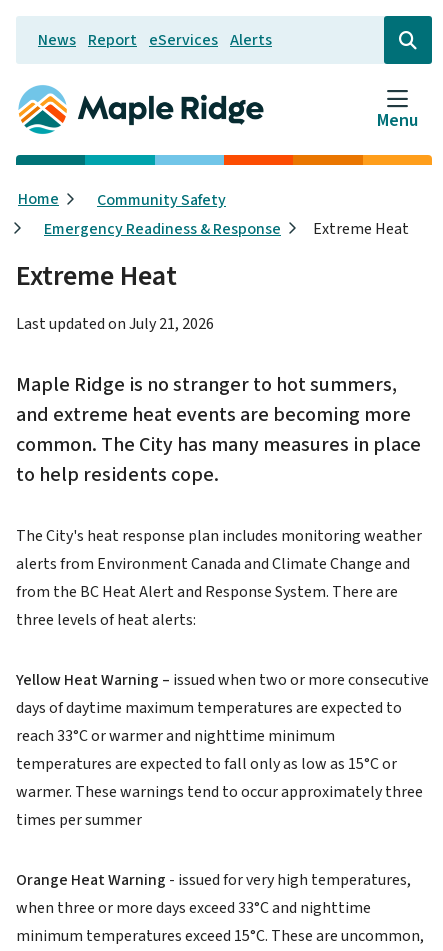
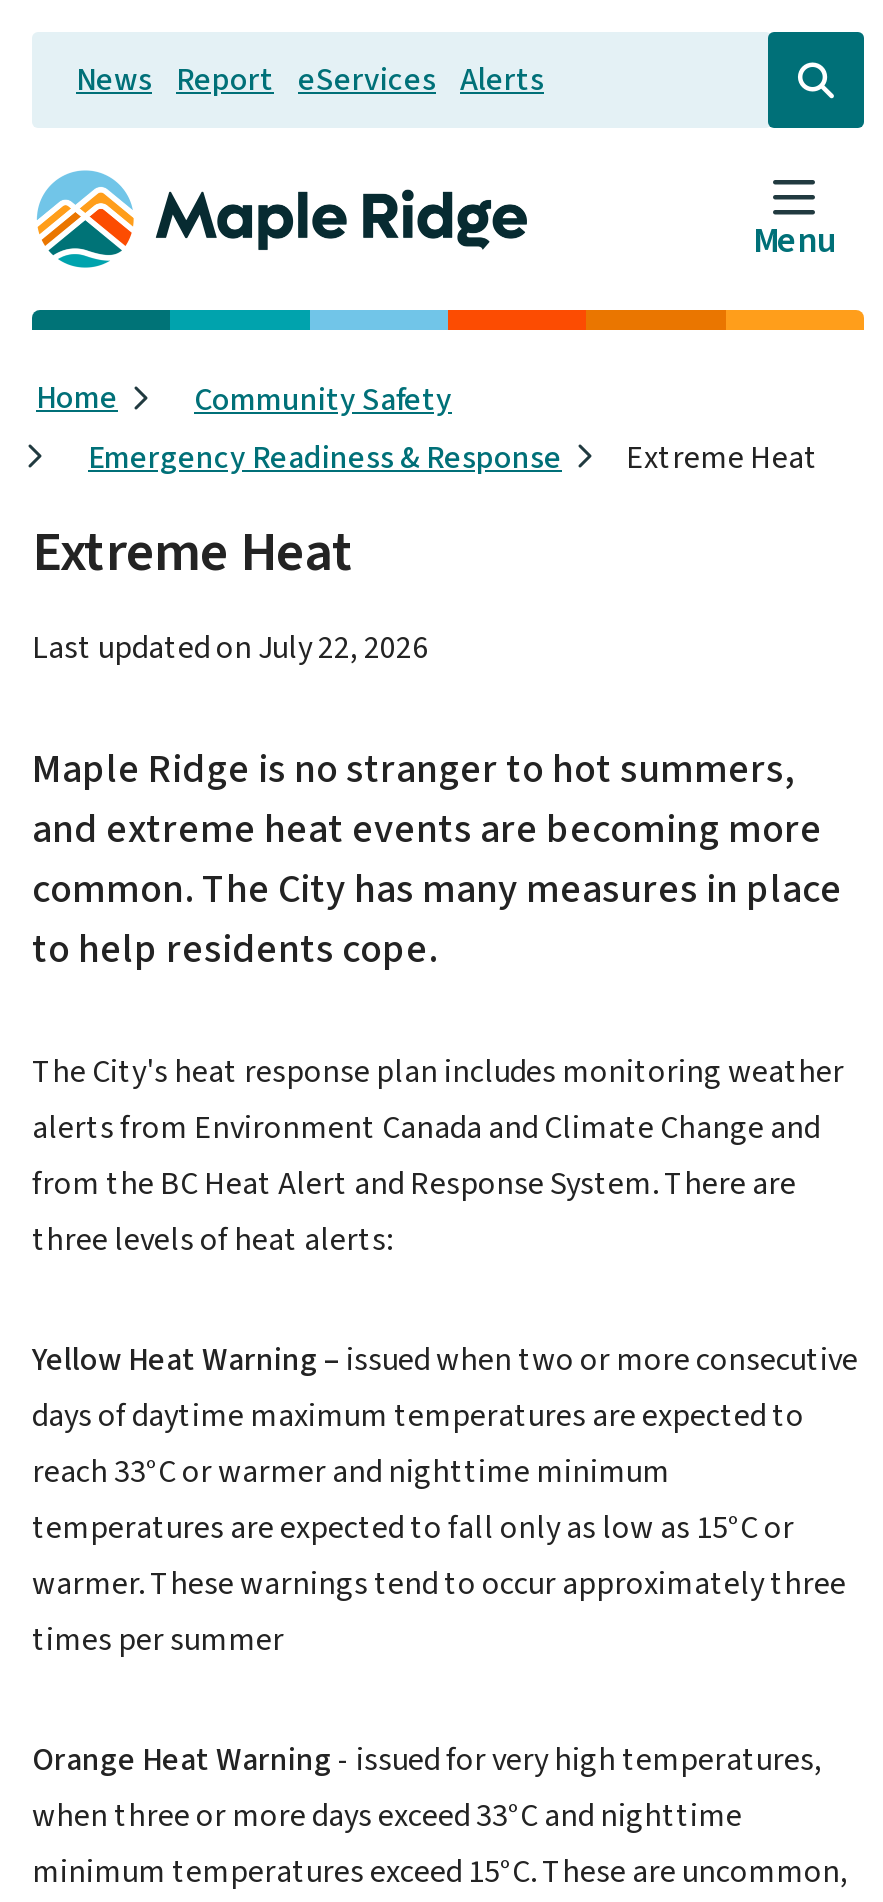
- Last updated on July 21, 2026
+ Last updated on July 22, 2026
